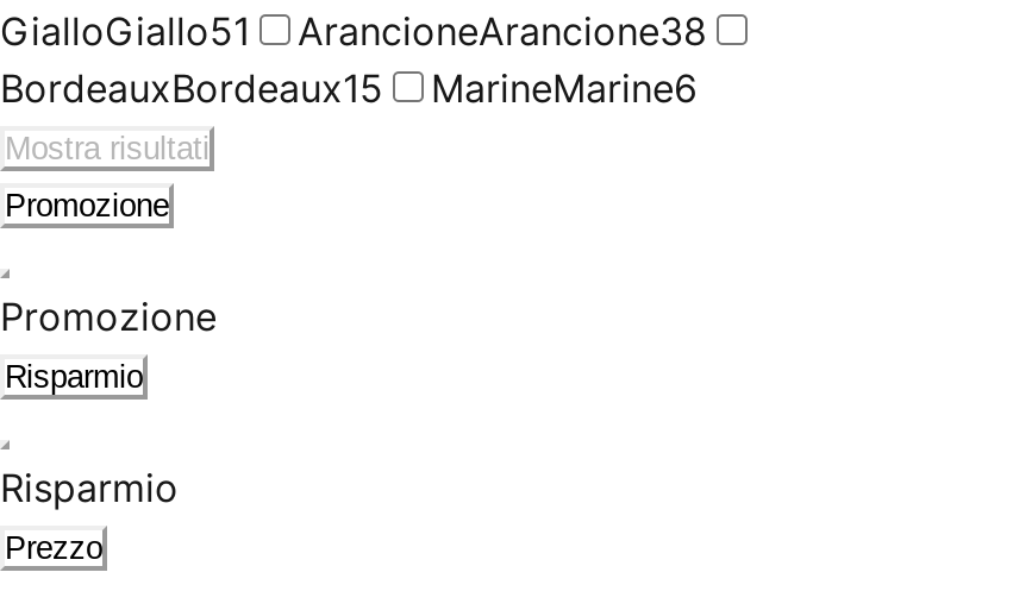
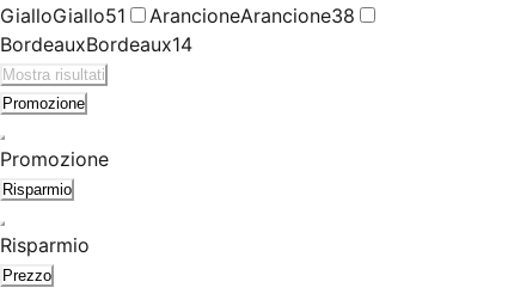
- BordeauxBordeaux15
- MarineMarine6
+ BordeauxBordeaux14
